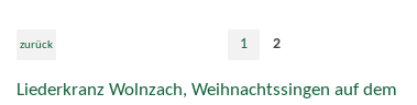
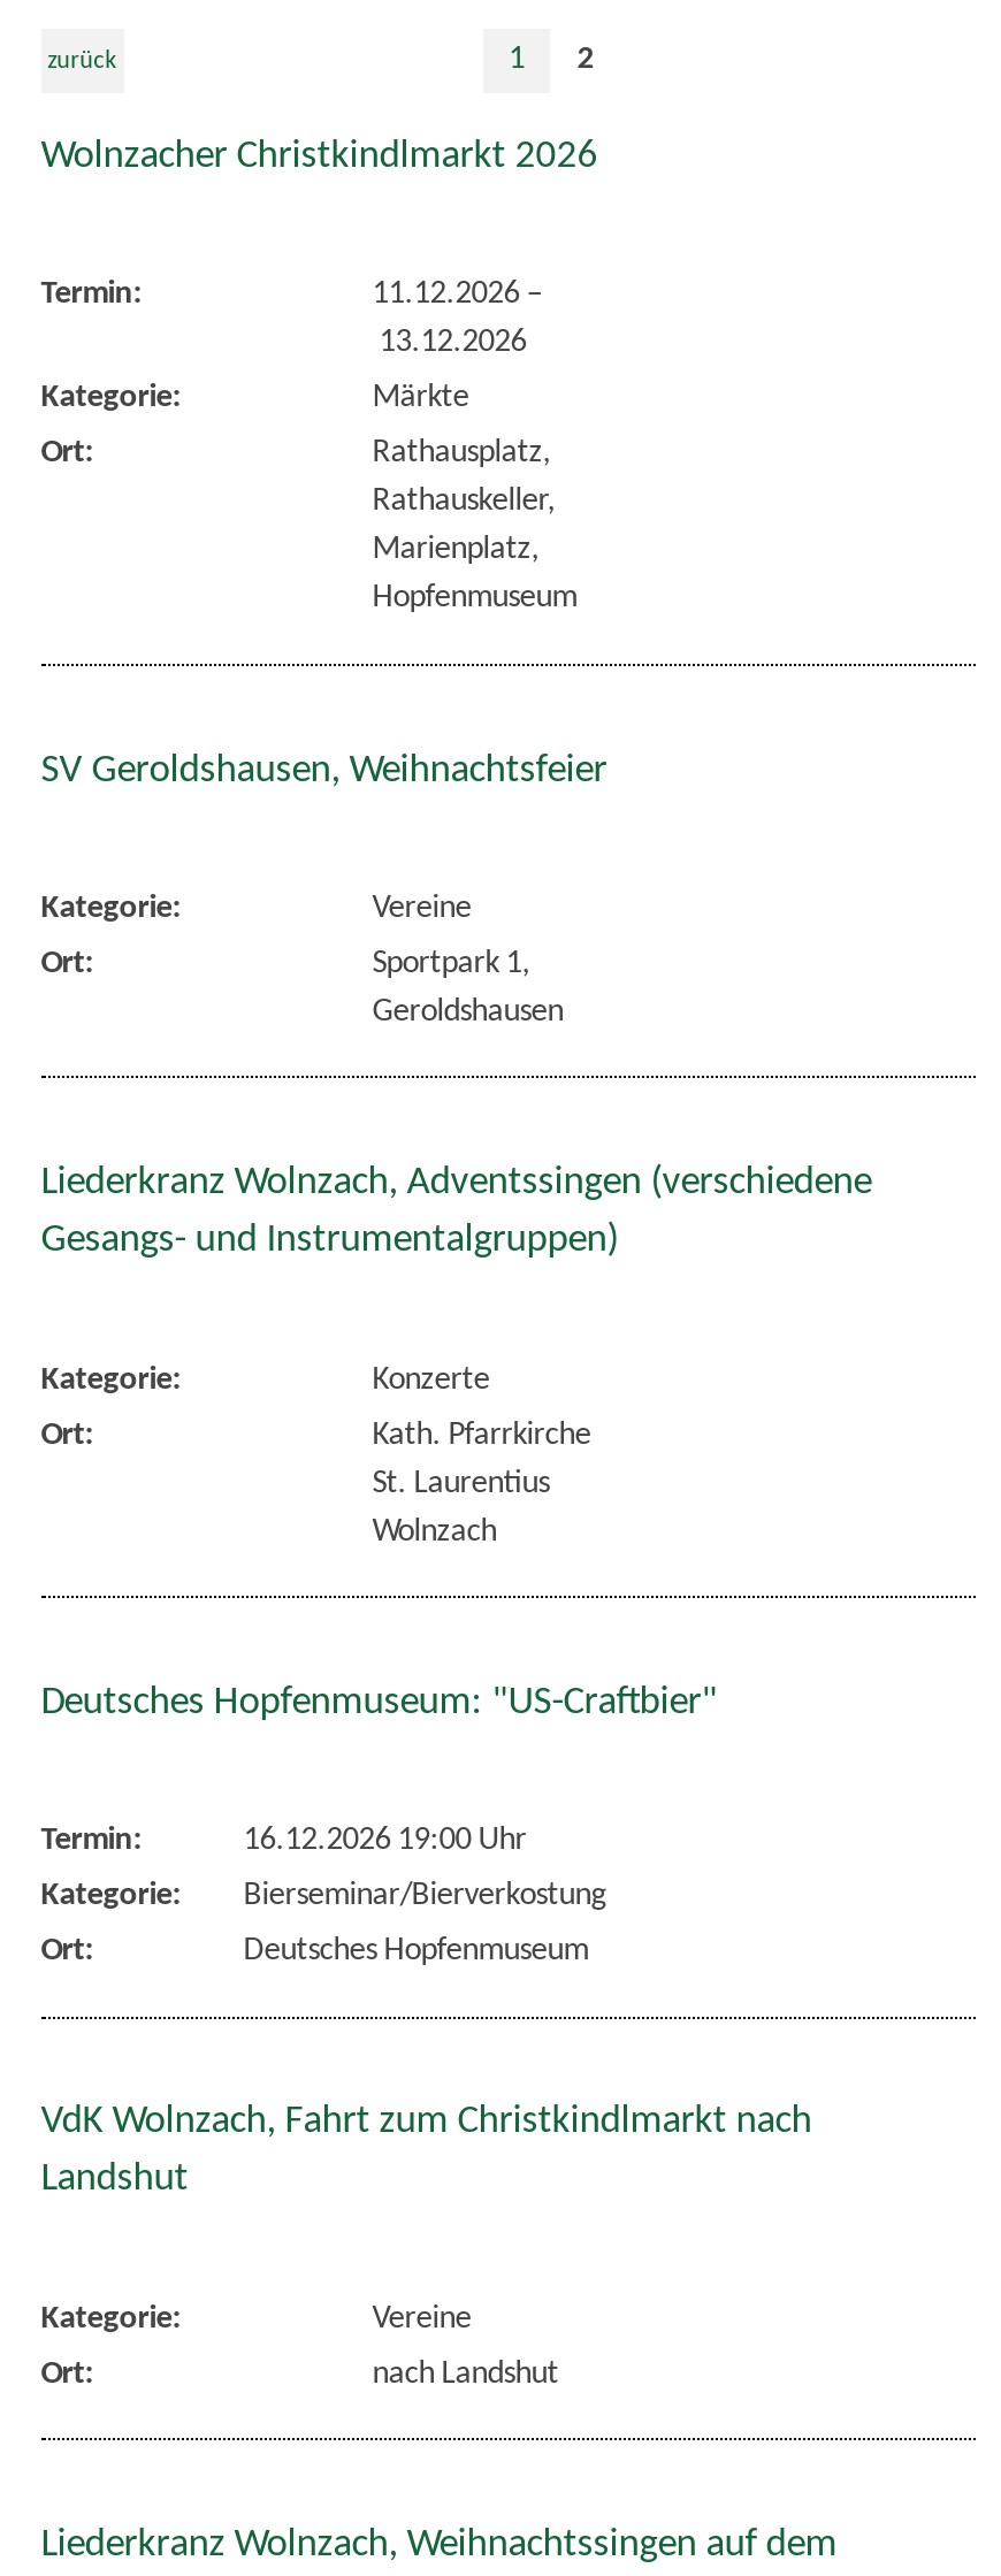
+ Wolnzacher Christkindlmarkt 2026

+ Termin:
+ 11.12.2026 –
+ 13.12.2026
+ Kategorie:
+ Märkte
+ Ort:
+ Rathausplatz,
+ Rathauskeller,
+ Marienplatz,
+ Hopfenmuseum

+ SV Geroldshausen, Weihnachtsfeier

+ Kategorie:
+ Vereine
+ Ort:
+ Sportpark 1,
+ Geroldshausen

+ Liederkranz Wolnzach, Adventssingen (verschiedene
+ Gesangs- und Instrumentalgruppen)

+ Kategorie:
+ Konzerte
+ Ort:
+ Kath. Pfarrkirche
+ St. Laurentius
+ Wolnzach

+ Deutsches Hopfenmuseum: "US-Craftbier"

+ Termin:
+ 16.12.2026 19:00 Uhr
+ Kategorie:
+ Bierseminar/Bierverkostung
+ Ort:
+ Deutsches Hopfenmuseum

+ VdK Wolnzach, Fahrt zum Christkindlmarkt nach
+ Landshut

+ Kategorie:
+ Vereine
+ Ort:
+ nach Landshut
